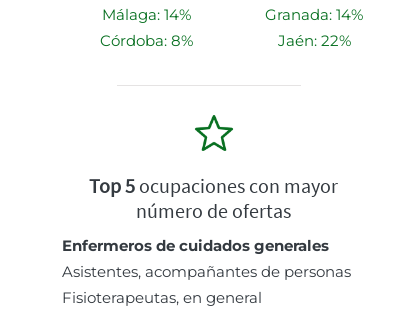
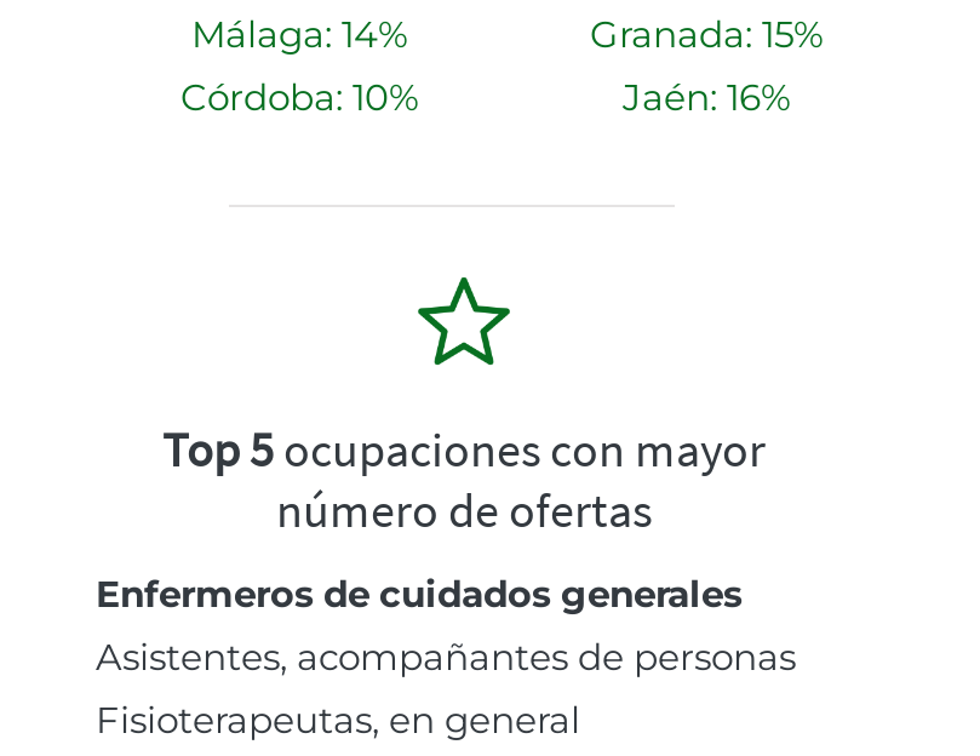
- Granada: 14%
+ Granada: 15%

- Córdoba: 8%
+ Córdoba: 10%

- Jaén: 22%
+ Jaén: 16%
